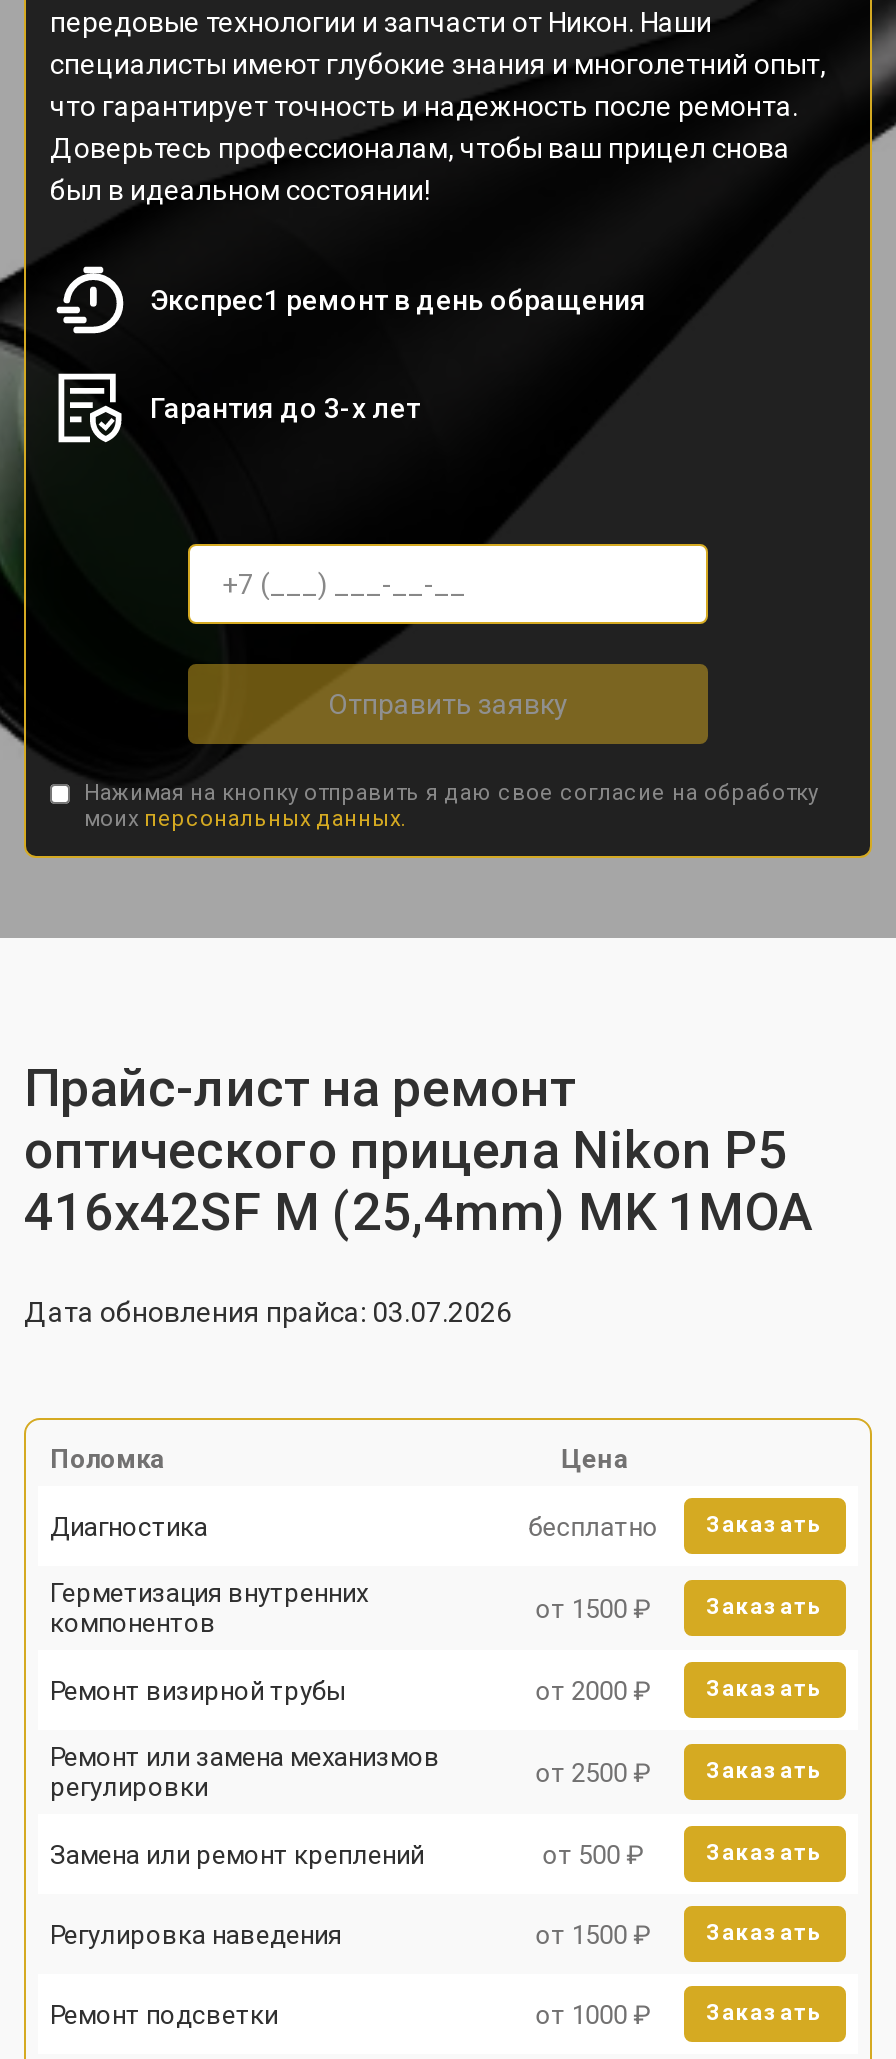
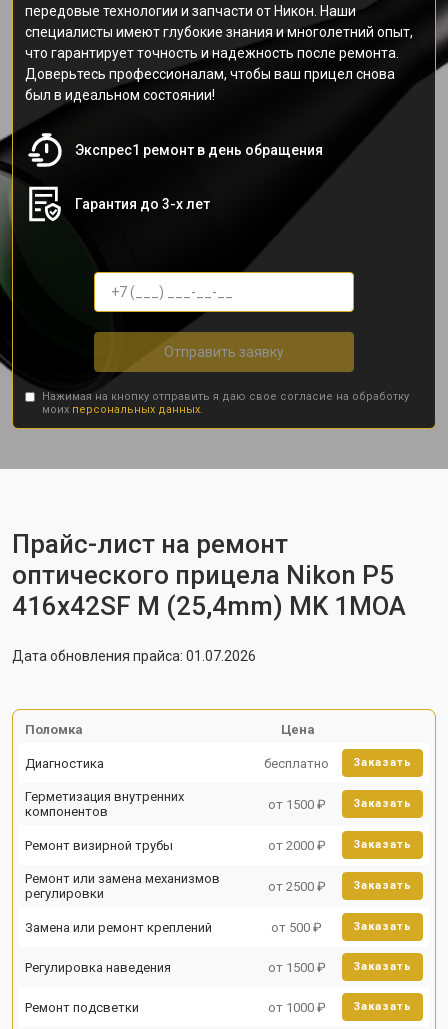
- Дата обновления прайса: 03.07.2026
+ Дата обновления прайса: 01.07.2026
